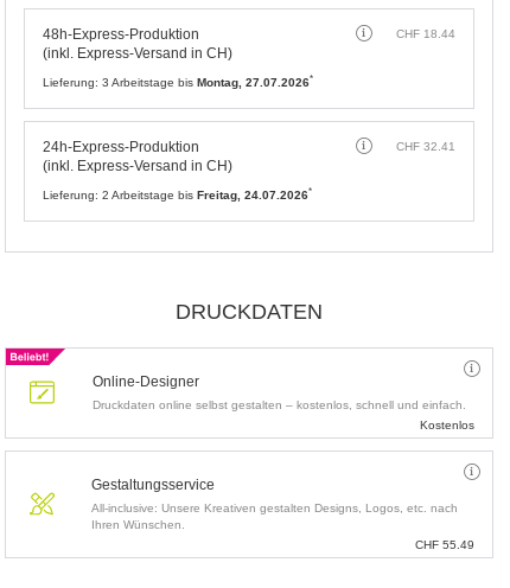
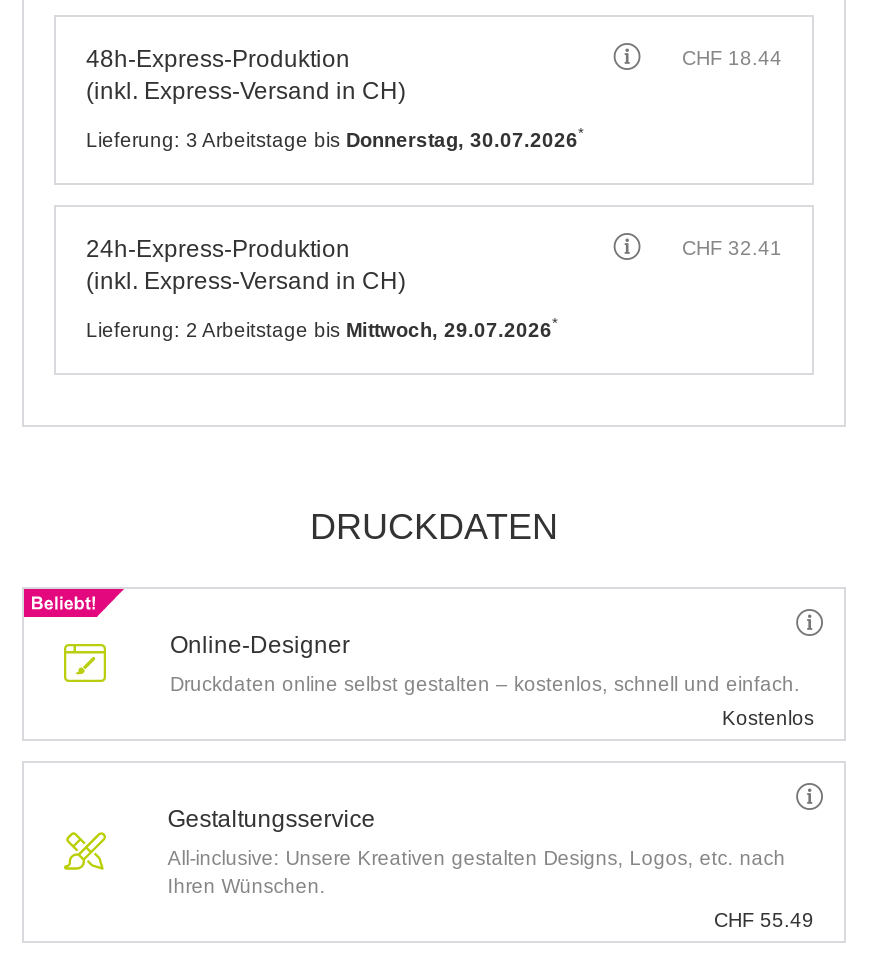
- Lieferung: 3 Arbeitstage bis Montag, 27.07.2026*
+ Lieferung: 3 Arbeitstage bis Donnerstag, 30.07.2026*

- Lieferung: 2 Arbeitstage bis Freitag, 24.07.2026*
+ Lieferung: 2 Arbeitstage bis Mittwoch, 29.07.2026*
